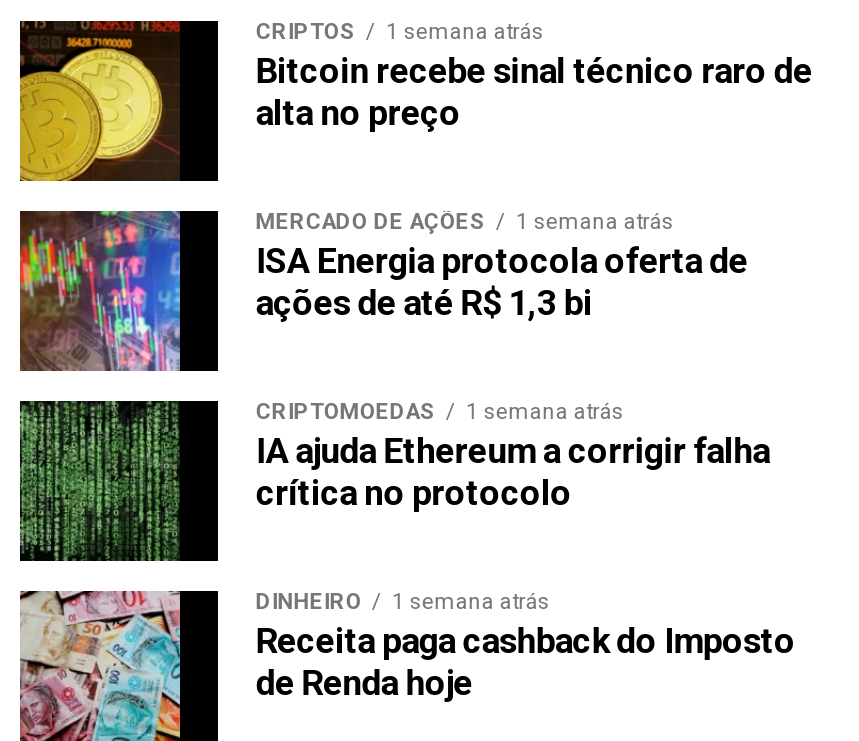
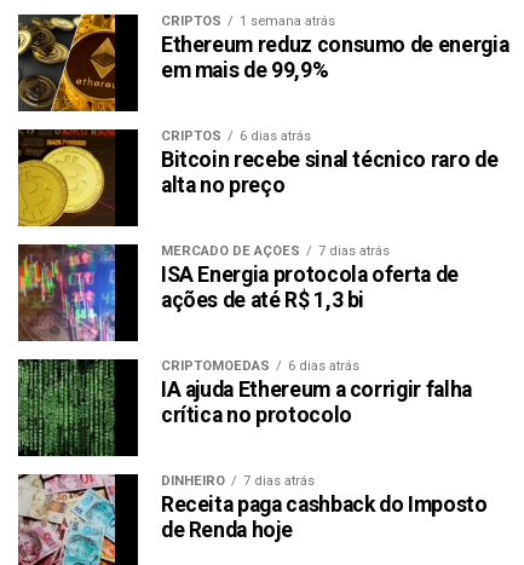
+ [image]
+ Ethereum reduz consumo de energia
+ em mais de 99,9%
+ CRIPTOS
+ 6 dias atrás

- MERCADO DE AÇÕES 1 semana atrás
+ MERCADO DE AÇÕES 7 dias atrás

- CRIPTOMOEDAS 1 semana atrás
+ CRIPTOMOEDAS 6 dias atrás

- DINHEIRO 1 semana atrás
+ DINHEIRO 7 dias atrás
